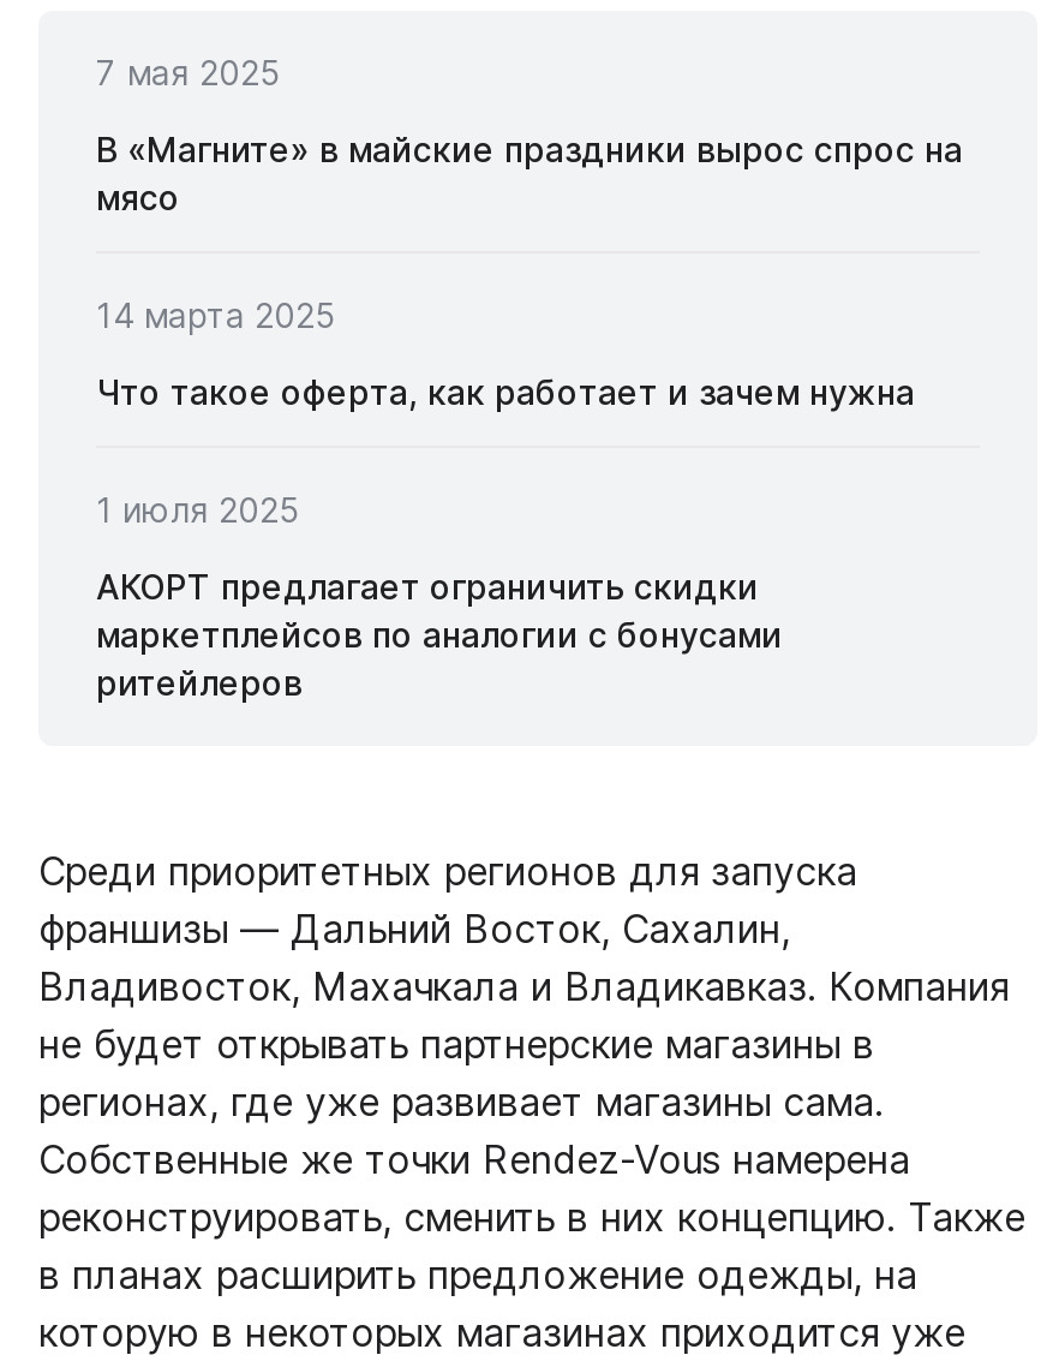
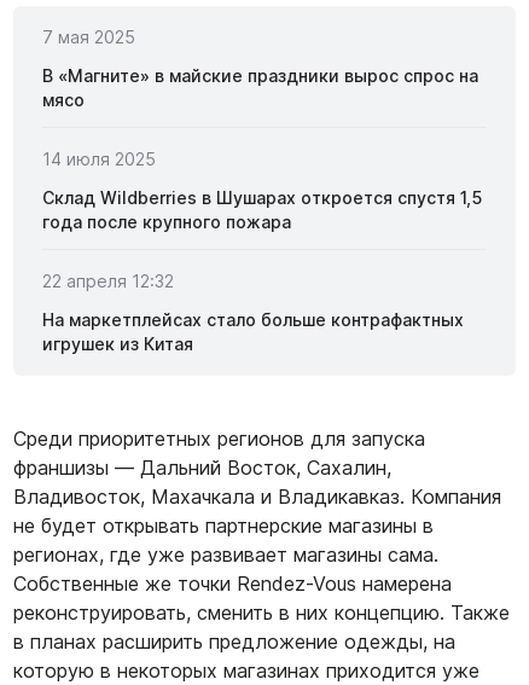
- 14 марта 2025
+ 14 июля 2025

- Что такое оферта, как работает и зачем нужна
+ Склад Wildberries в Шушарах откроется спустя 1,5
+ года после крупного пожара

- 1 июля 2025
+ 22 апреля 12:32

- АКОРТ предлагает ограничить скидки
- маркетплейсов по аналогии с бонусами
- ритейлеров
+ На маркетплейсах стало больше контрафактных
+ игрушек из Китая
